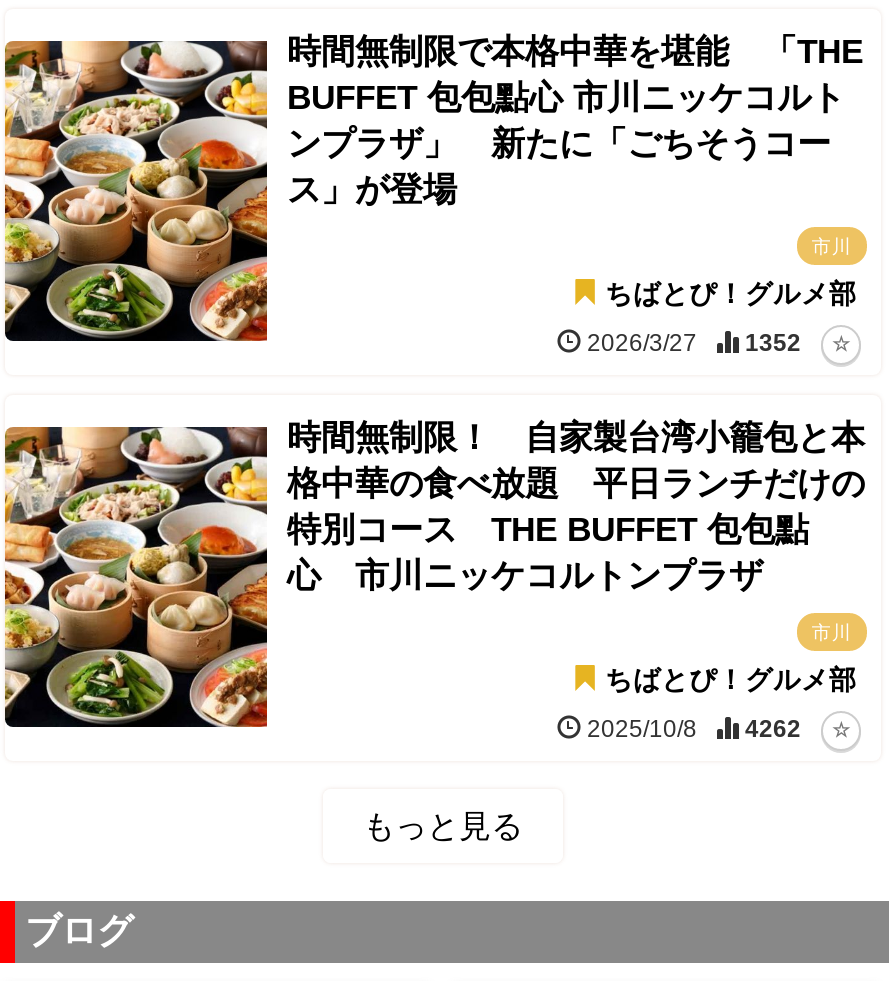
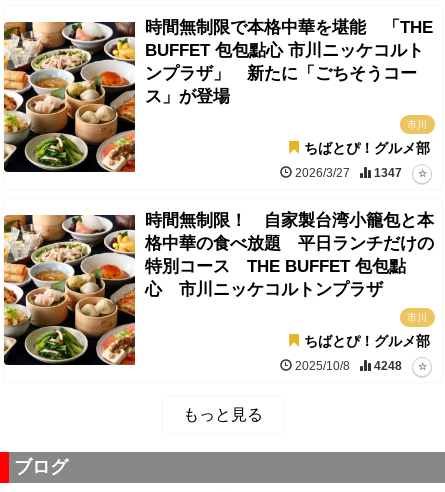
- 2026/3/27 1352
+ 2026/3/27 1347

- 2025/10/8 4262
+ 2025/10/8 4248
